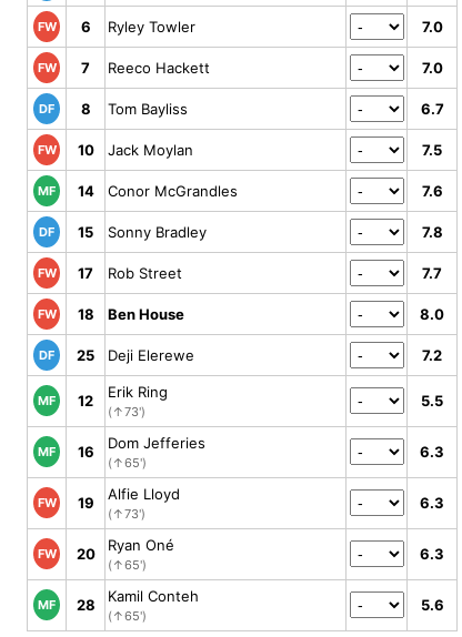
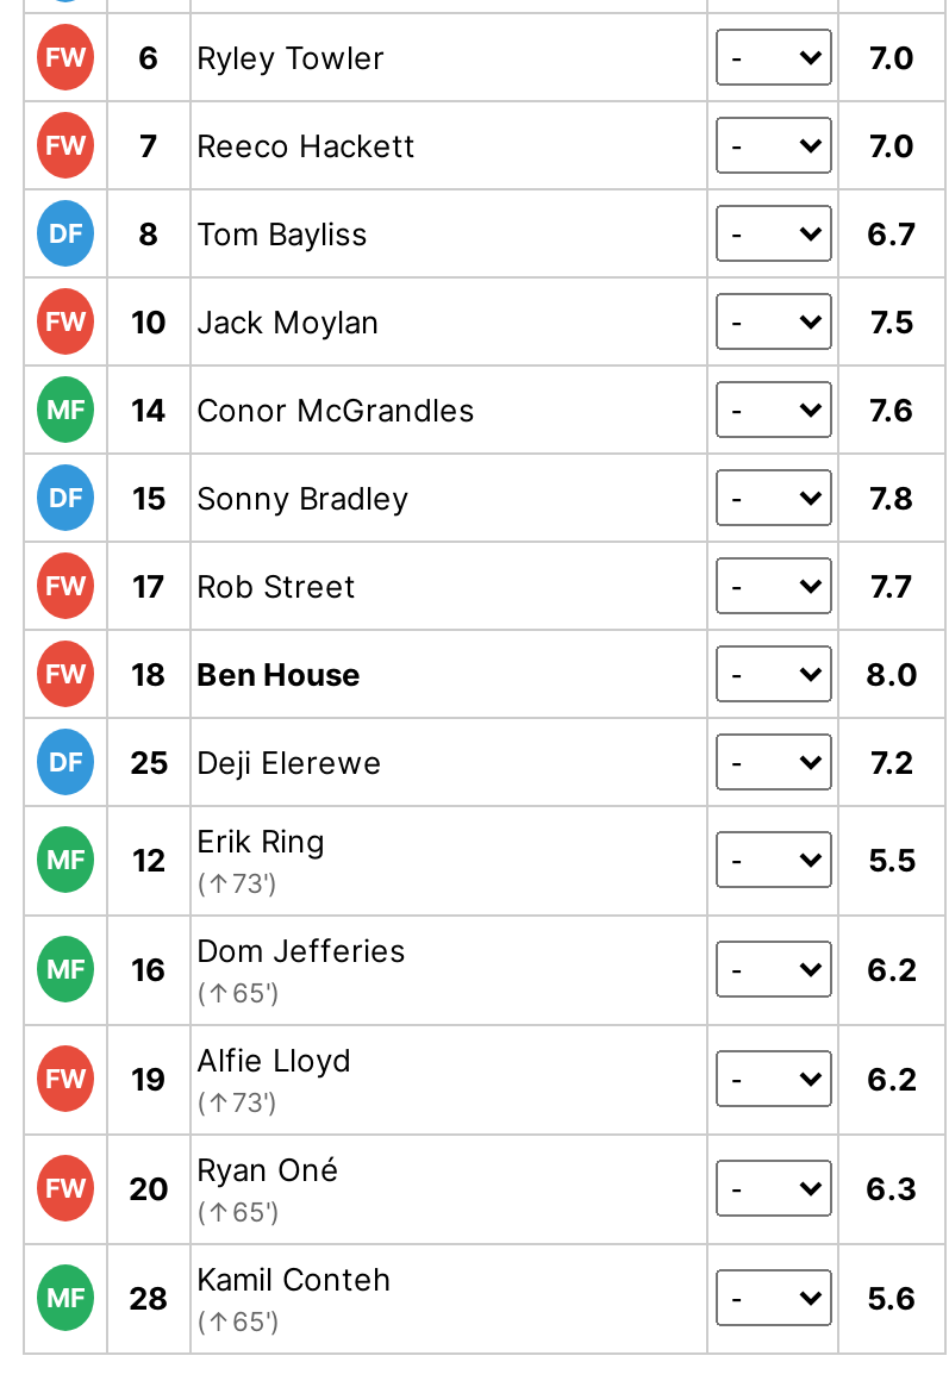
- 6.3
+ 6.2

- 6.3
+ 6.2
